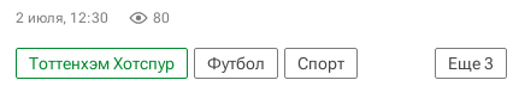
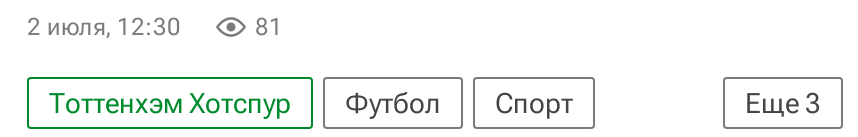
- 80
+ 81
